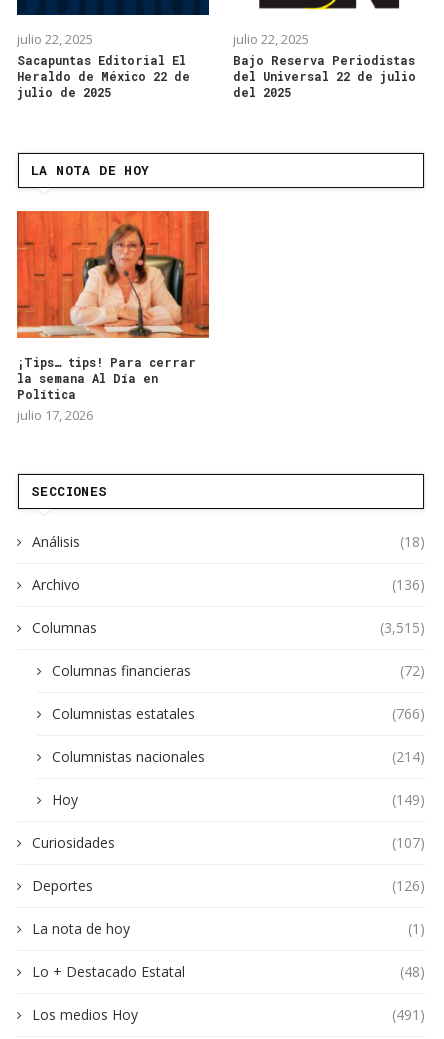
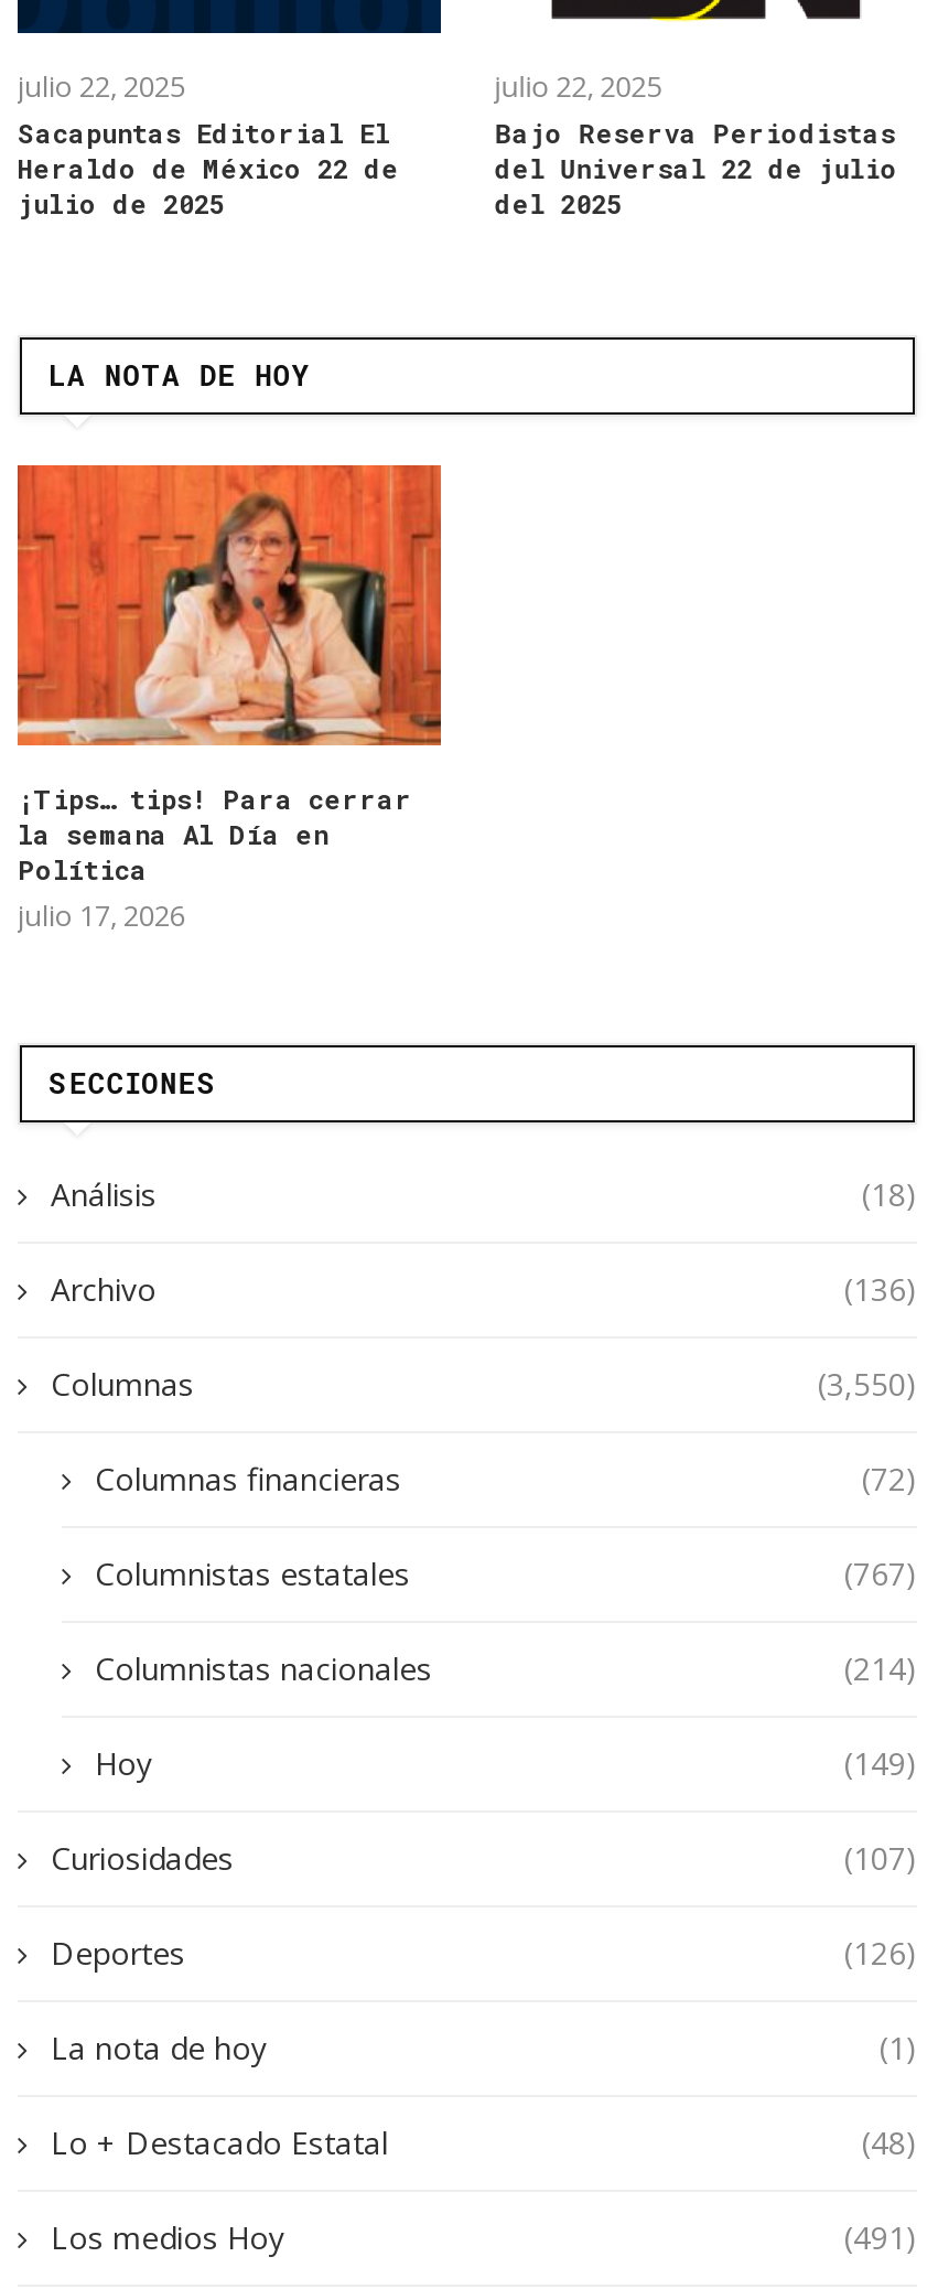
- (3,515)
+ (3,550)

- (766)
+ (767)
